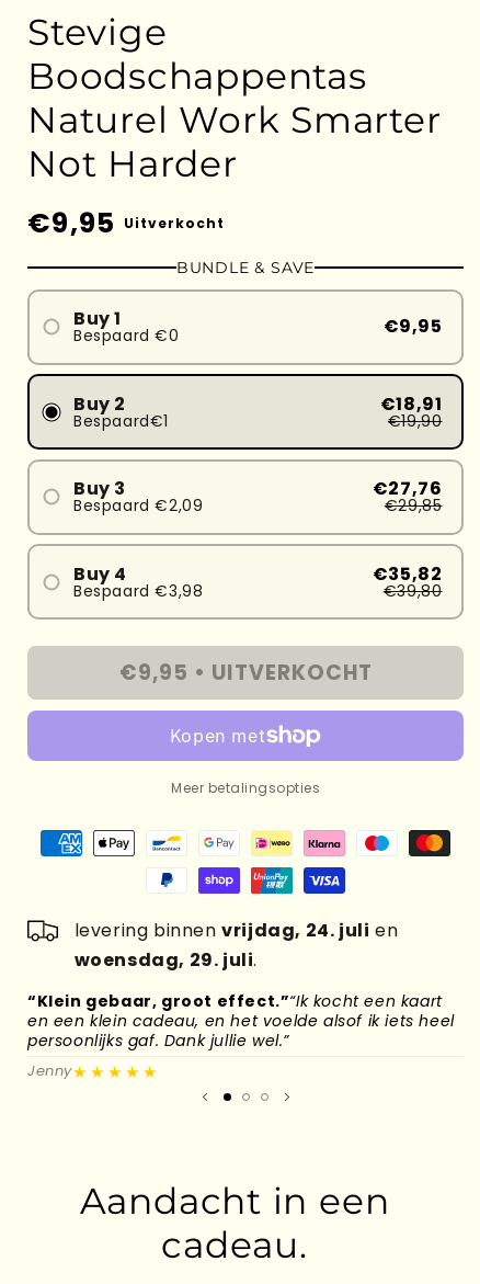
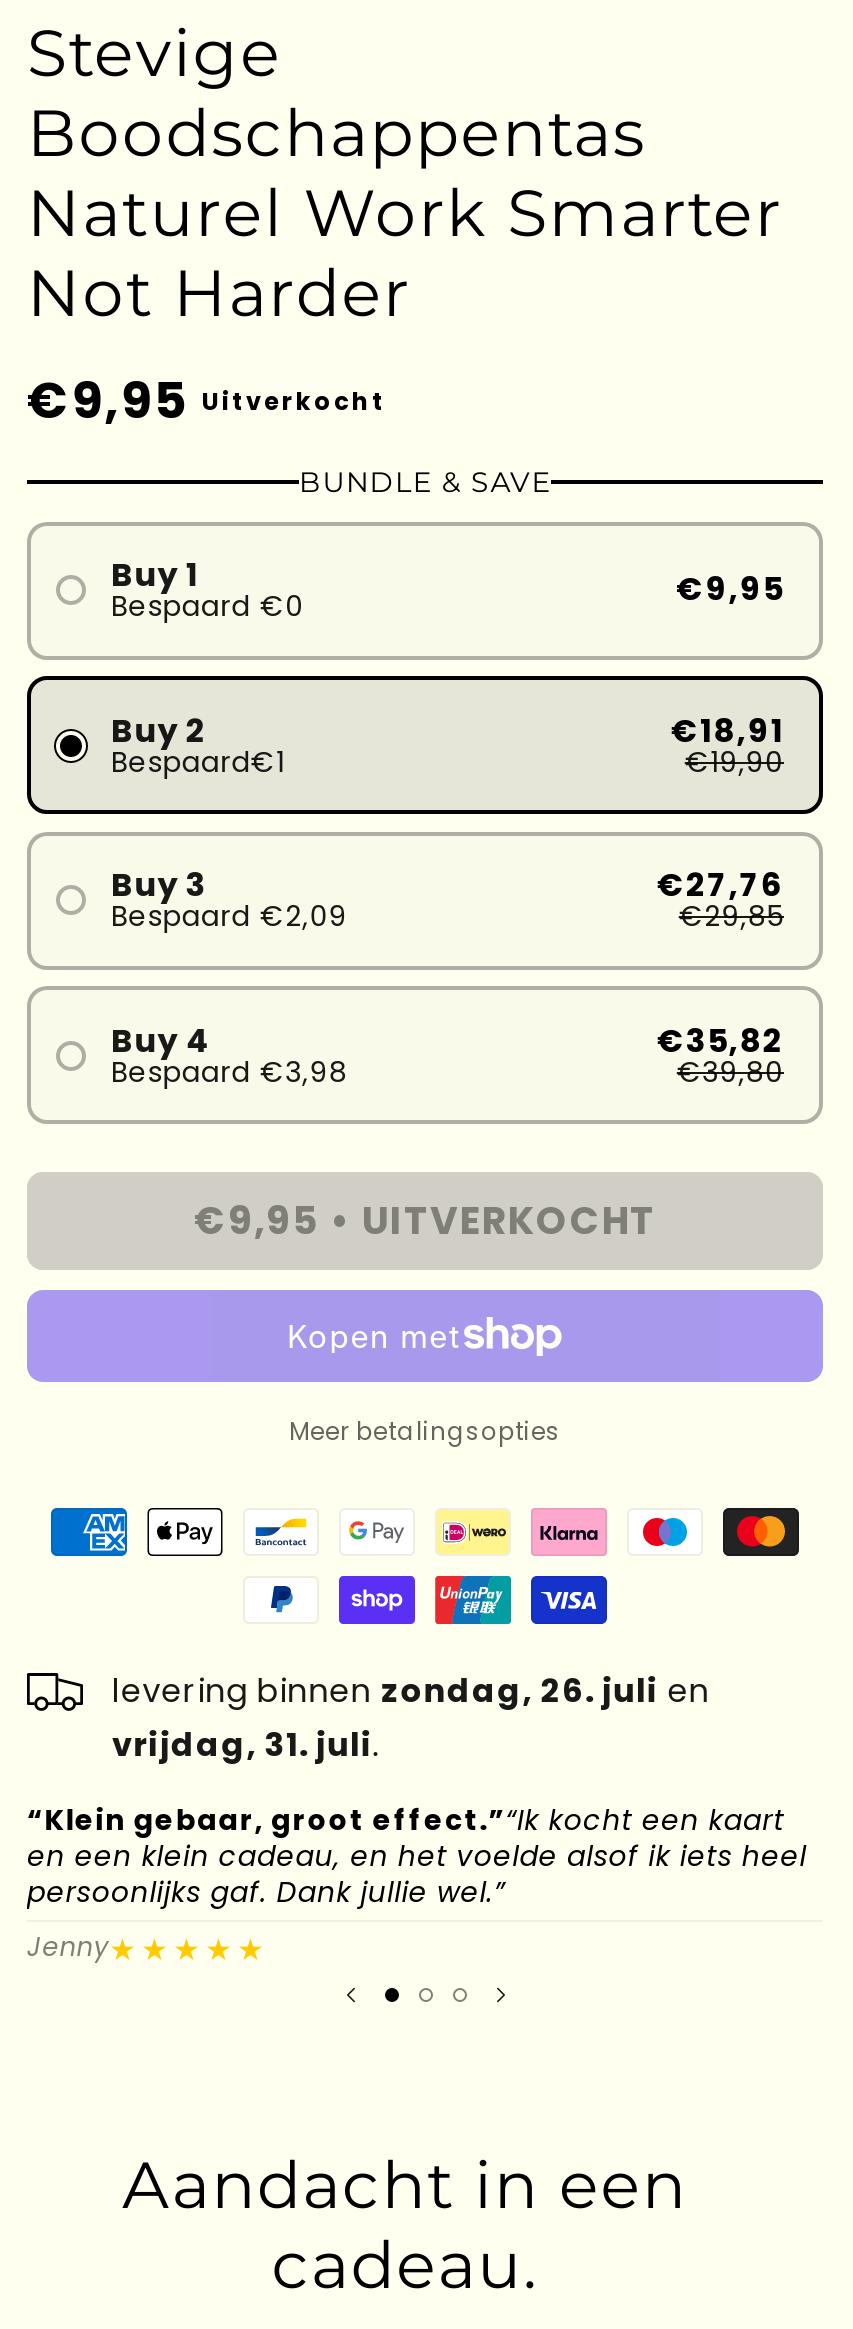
- levering binnen vrijdag, 24. juli en
+ levering binnen zondag, 26. juli en

- woensdag, 29. juli.
+ vrijdag, 31. juli.
